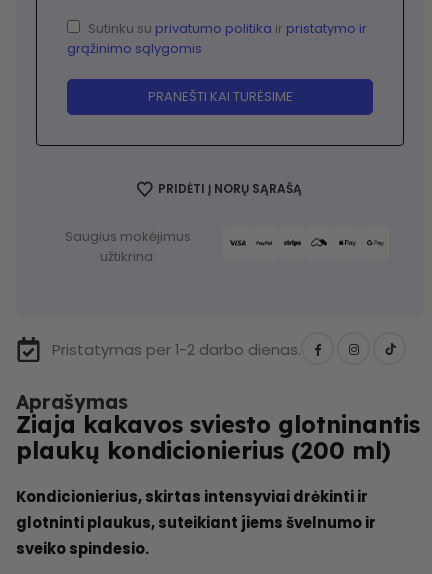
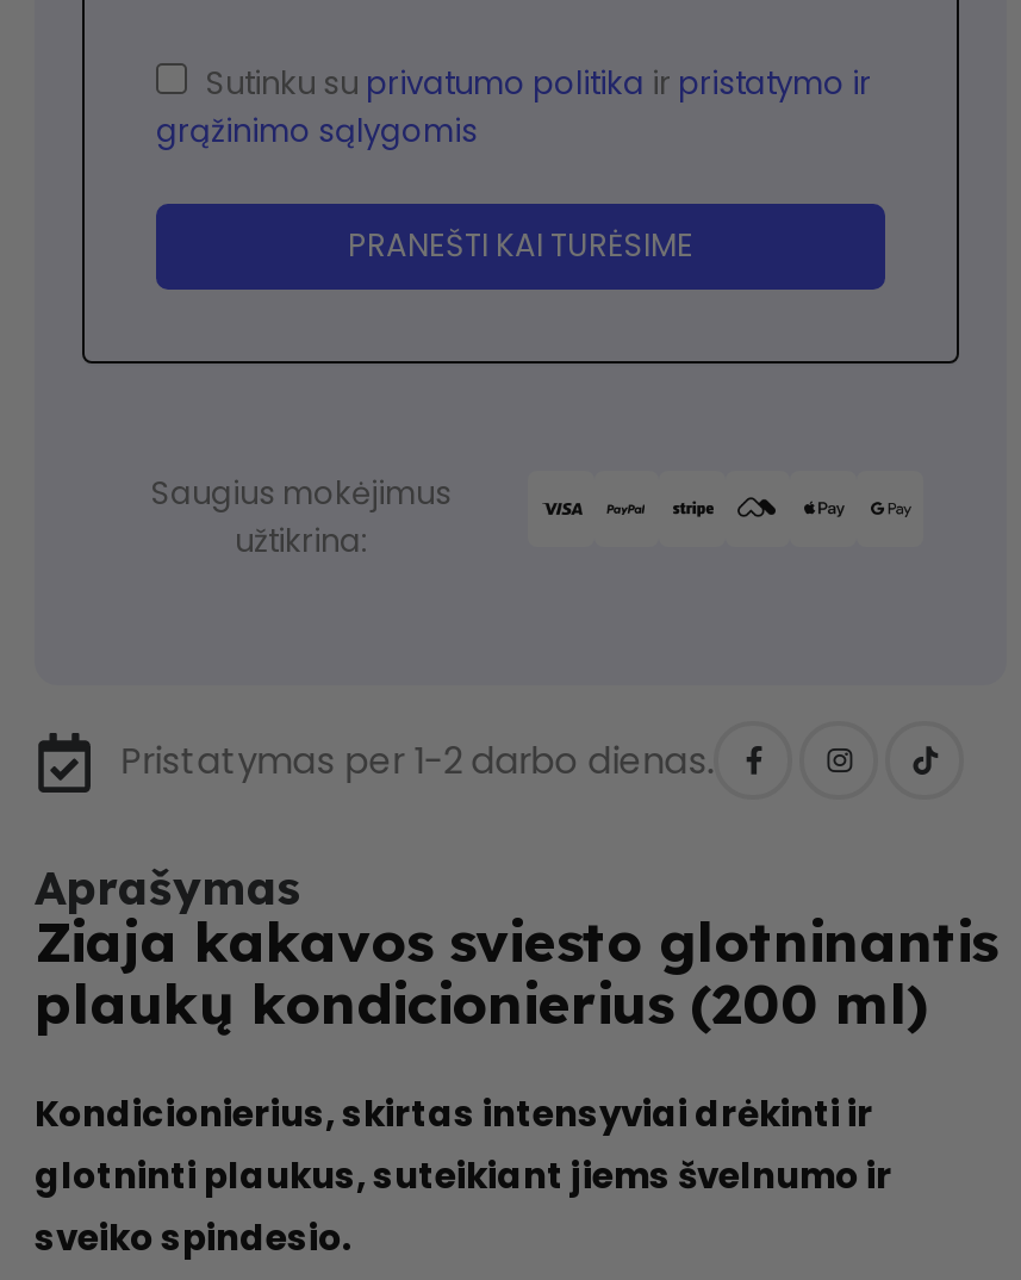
- PRIDĖTI Į NORŲ SĄRAŠĄ
